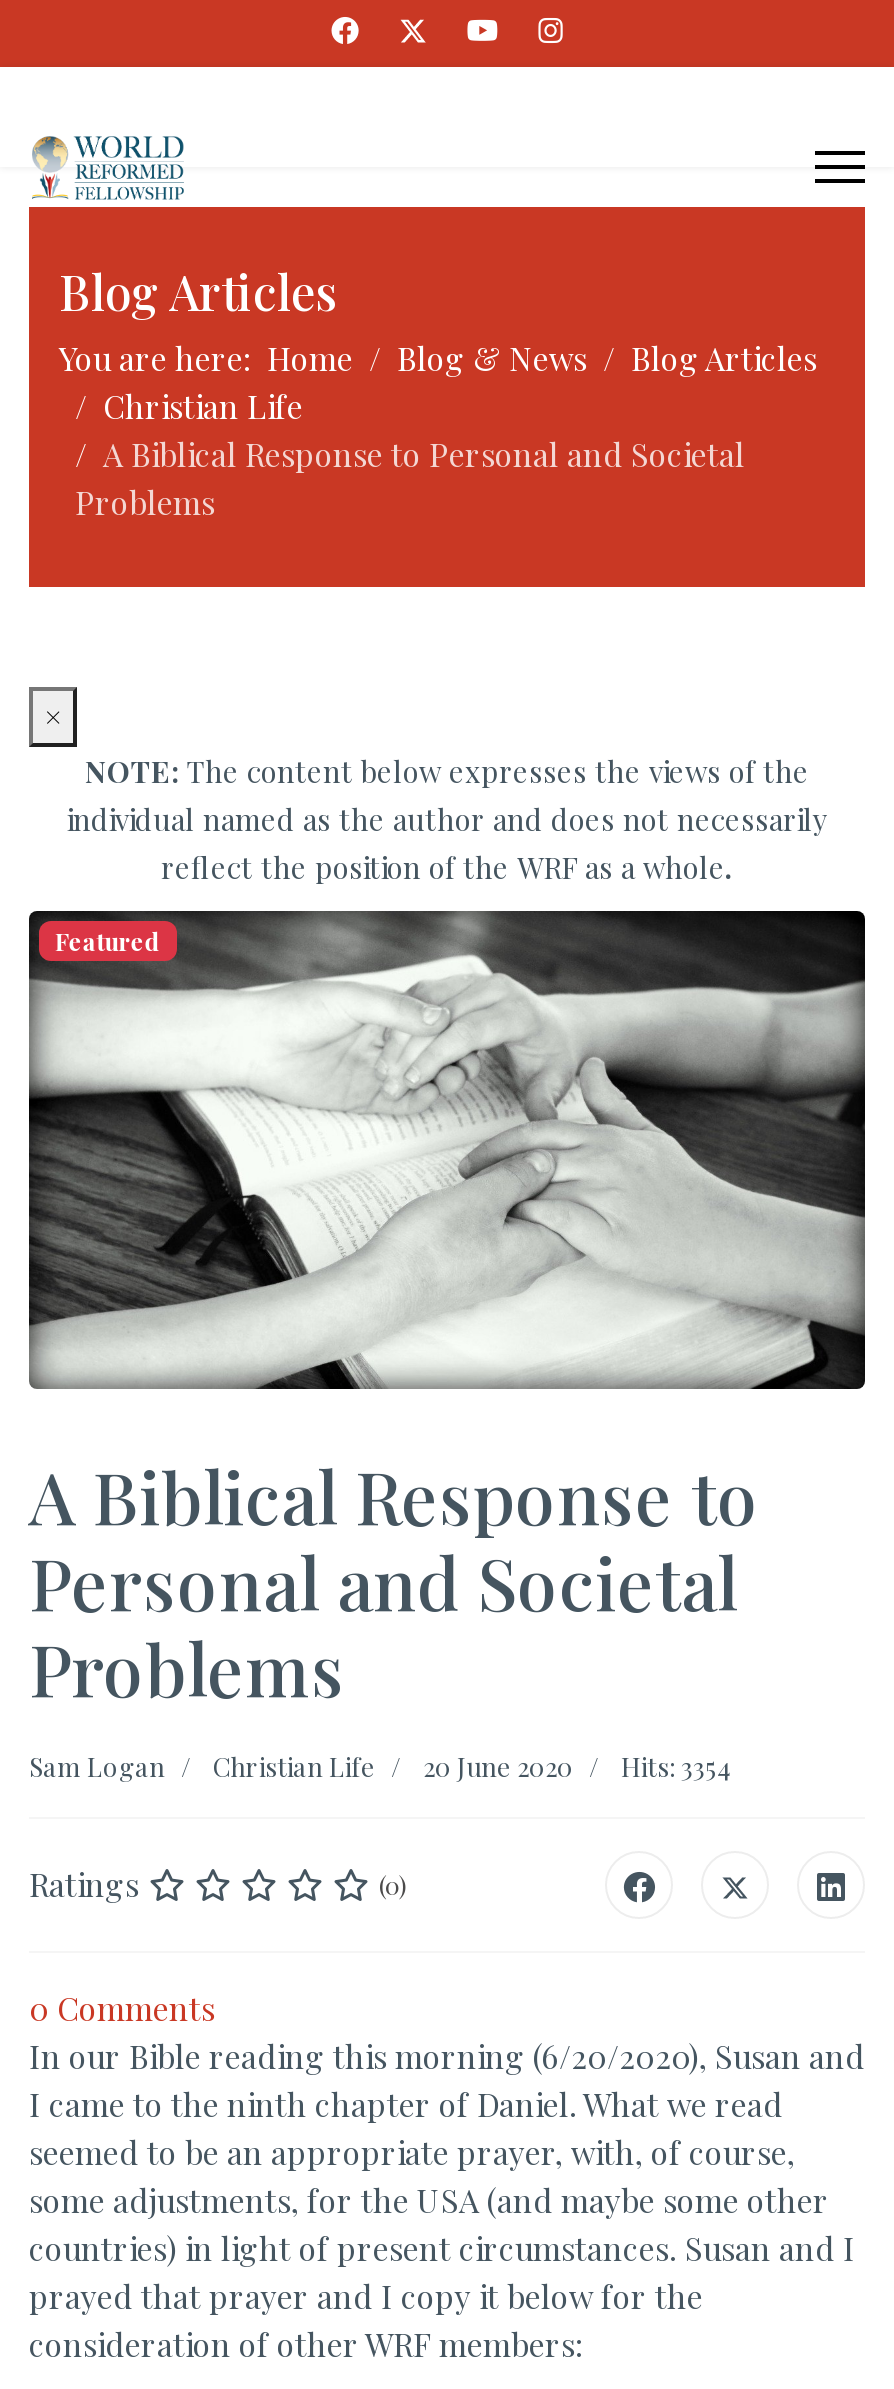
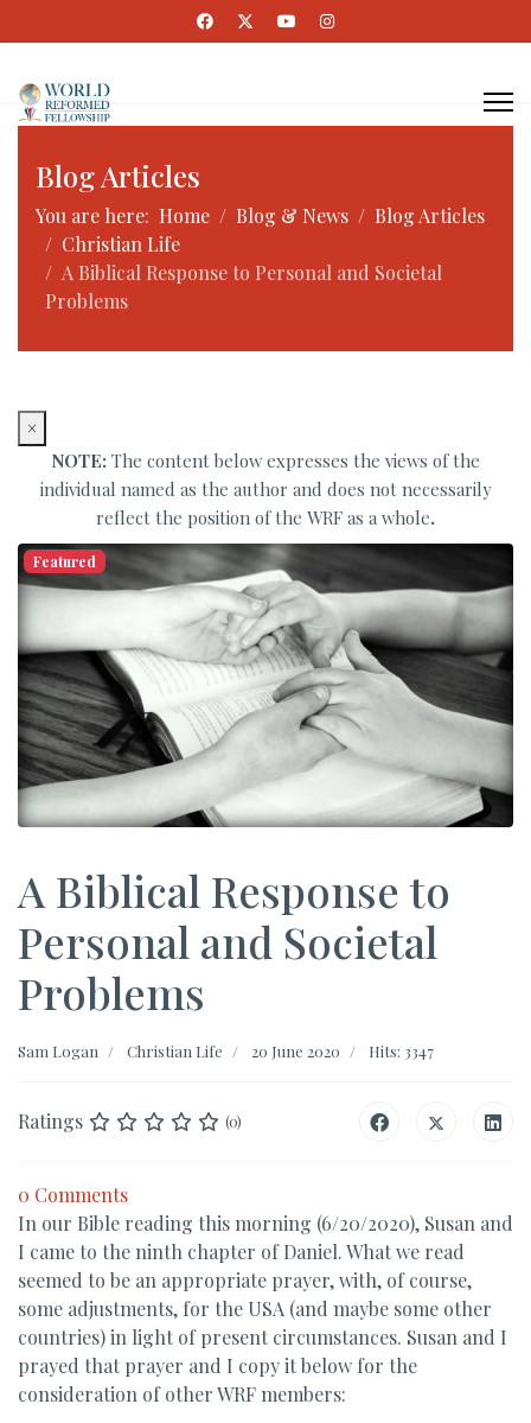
- Sam Logan Christian Life 20 June 2020 Hits: 3354
+ Sam Logan Christian Life 20 June 2020 Hits: 3347
